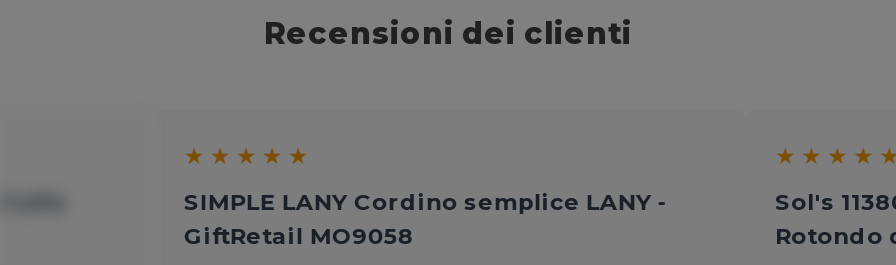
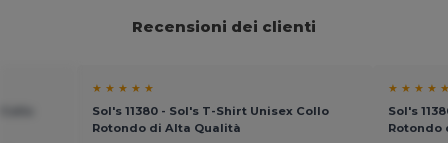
- SIMPLE LANY Cordino semplice LANY -
- GiftRetail MO9058
+ Sol's 11380 - Sol's T-Shirt Unisex Collo
+ Rotondo di Alta Qualità
